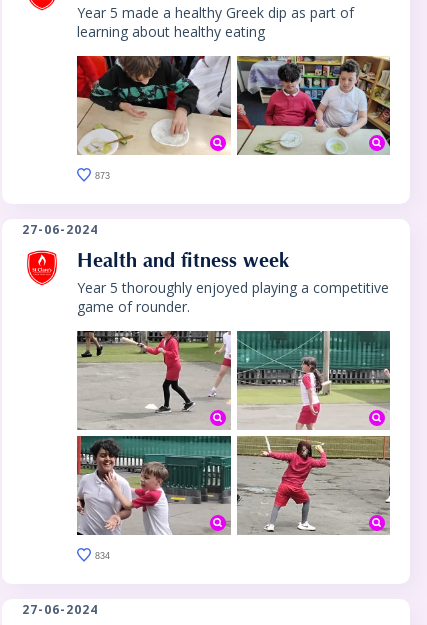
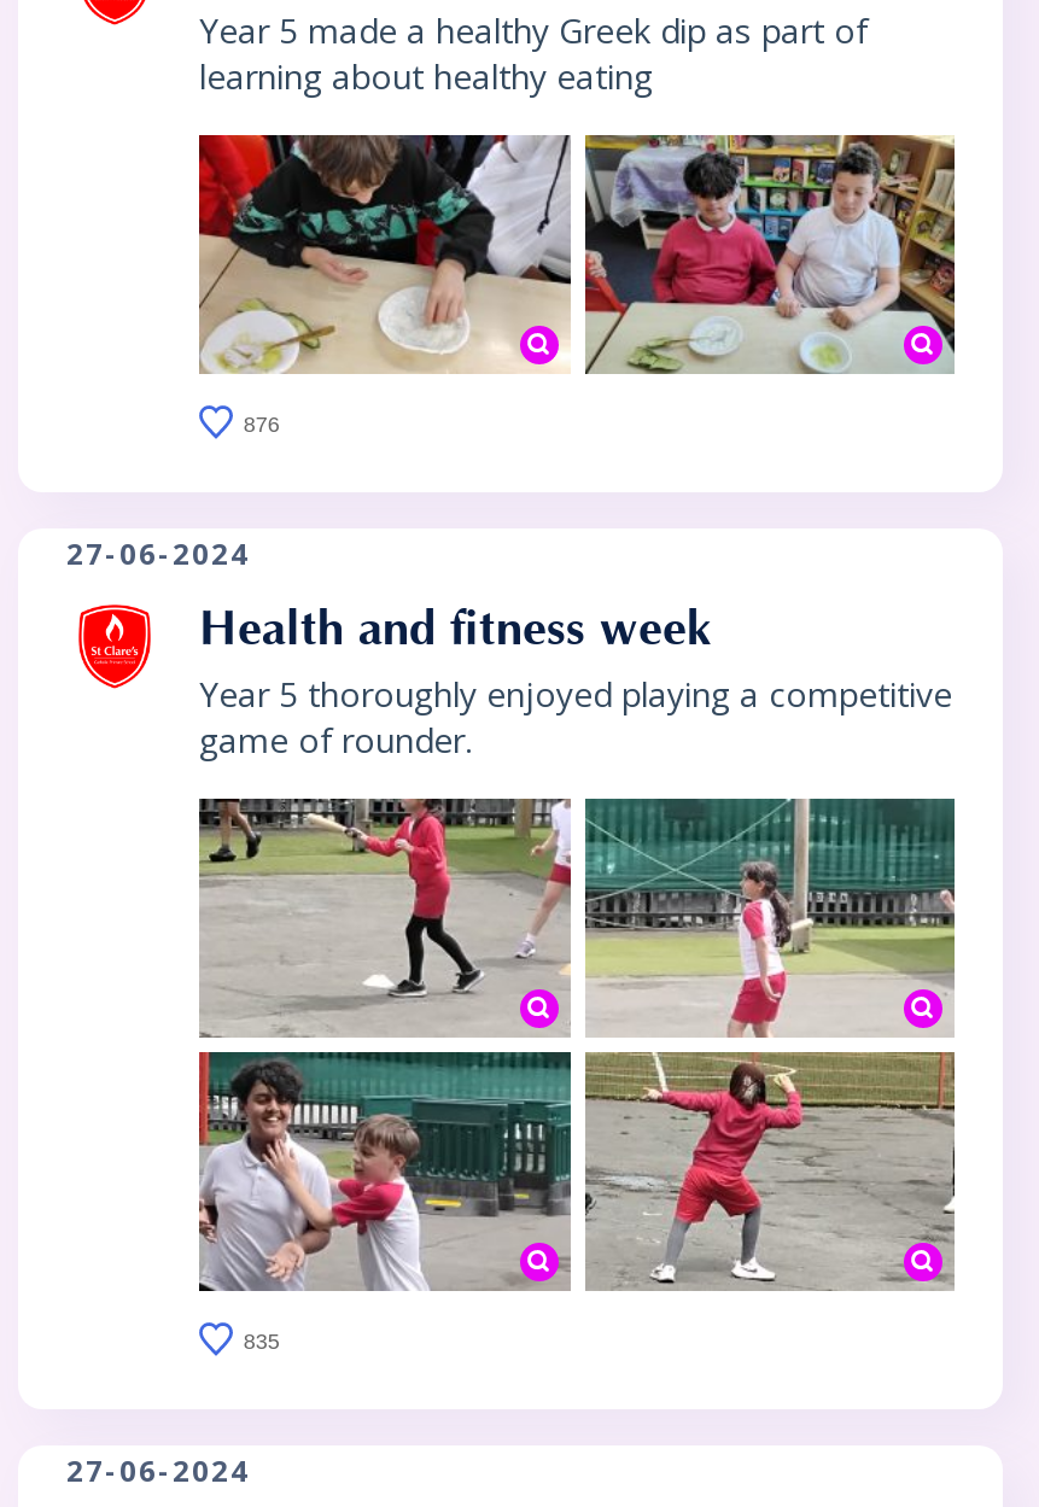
- 873
+ 876

- 834
+ 835
